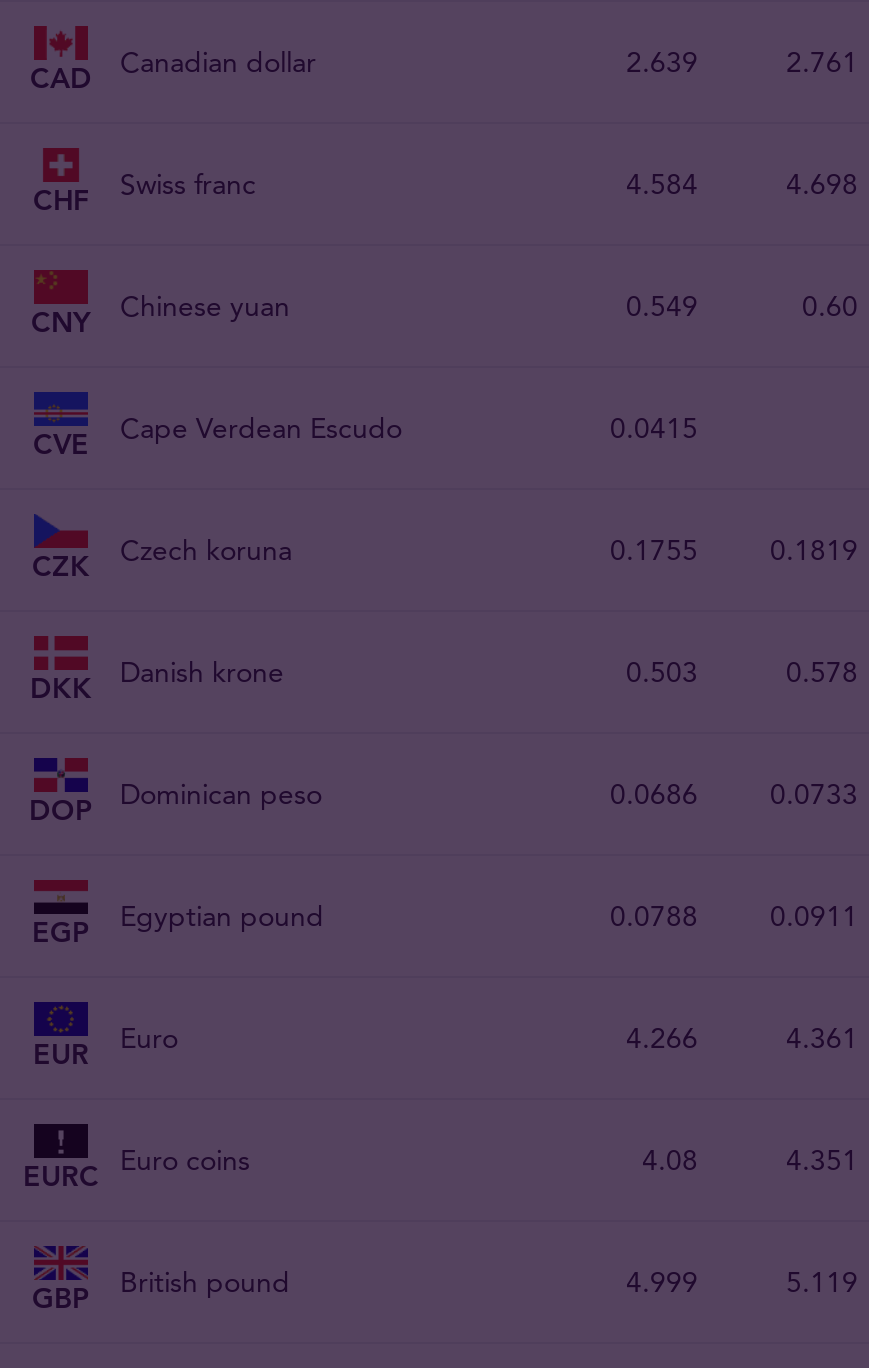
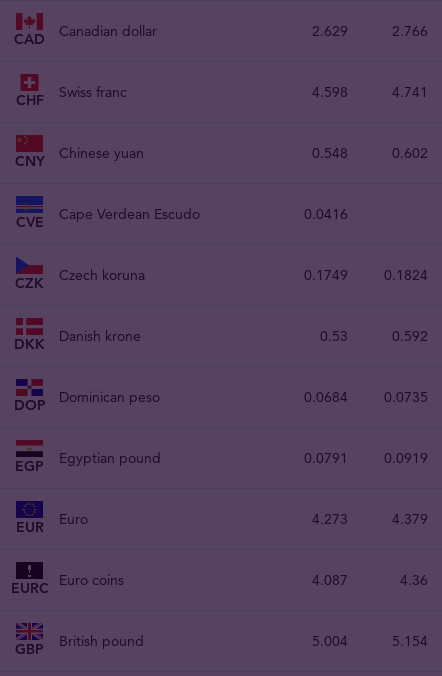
- 2.639
+ 2.629

- 2.761
+ 2.766

- 4.584
+ 4.598

- 4.698
+ 4.741

- 0.549
+ 0.548

- 0.60
+ 0.602

- 0.0415
+ 0.0416

- 0.1755
+ 0.1749

- 0.1819
+ 0.1824

- 0.503
+ 0.53

- 0.578
+ 0.592

- 0.0686
+ 0.0684

- 0.0733
+ 0.0735

- 0.0788
+ 0.0791

- 0.0911
+ 0.0919

- 4.266
+ 4.273

- 4.361
+ 4.379

- 4.08
+ 4.087

- 4.351
+ 4.36

- 4.999
+ 5.004

- 5.119
+ 5.154
